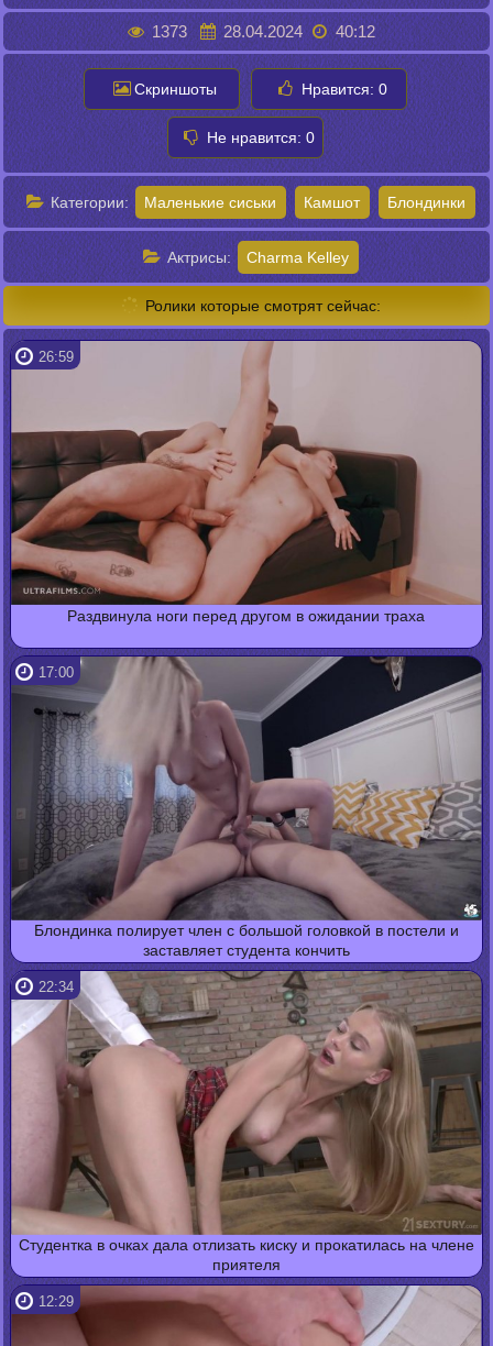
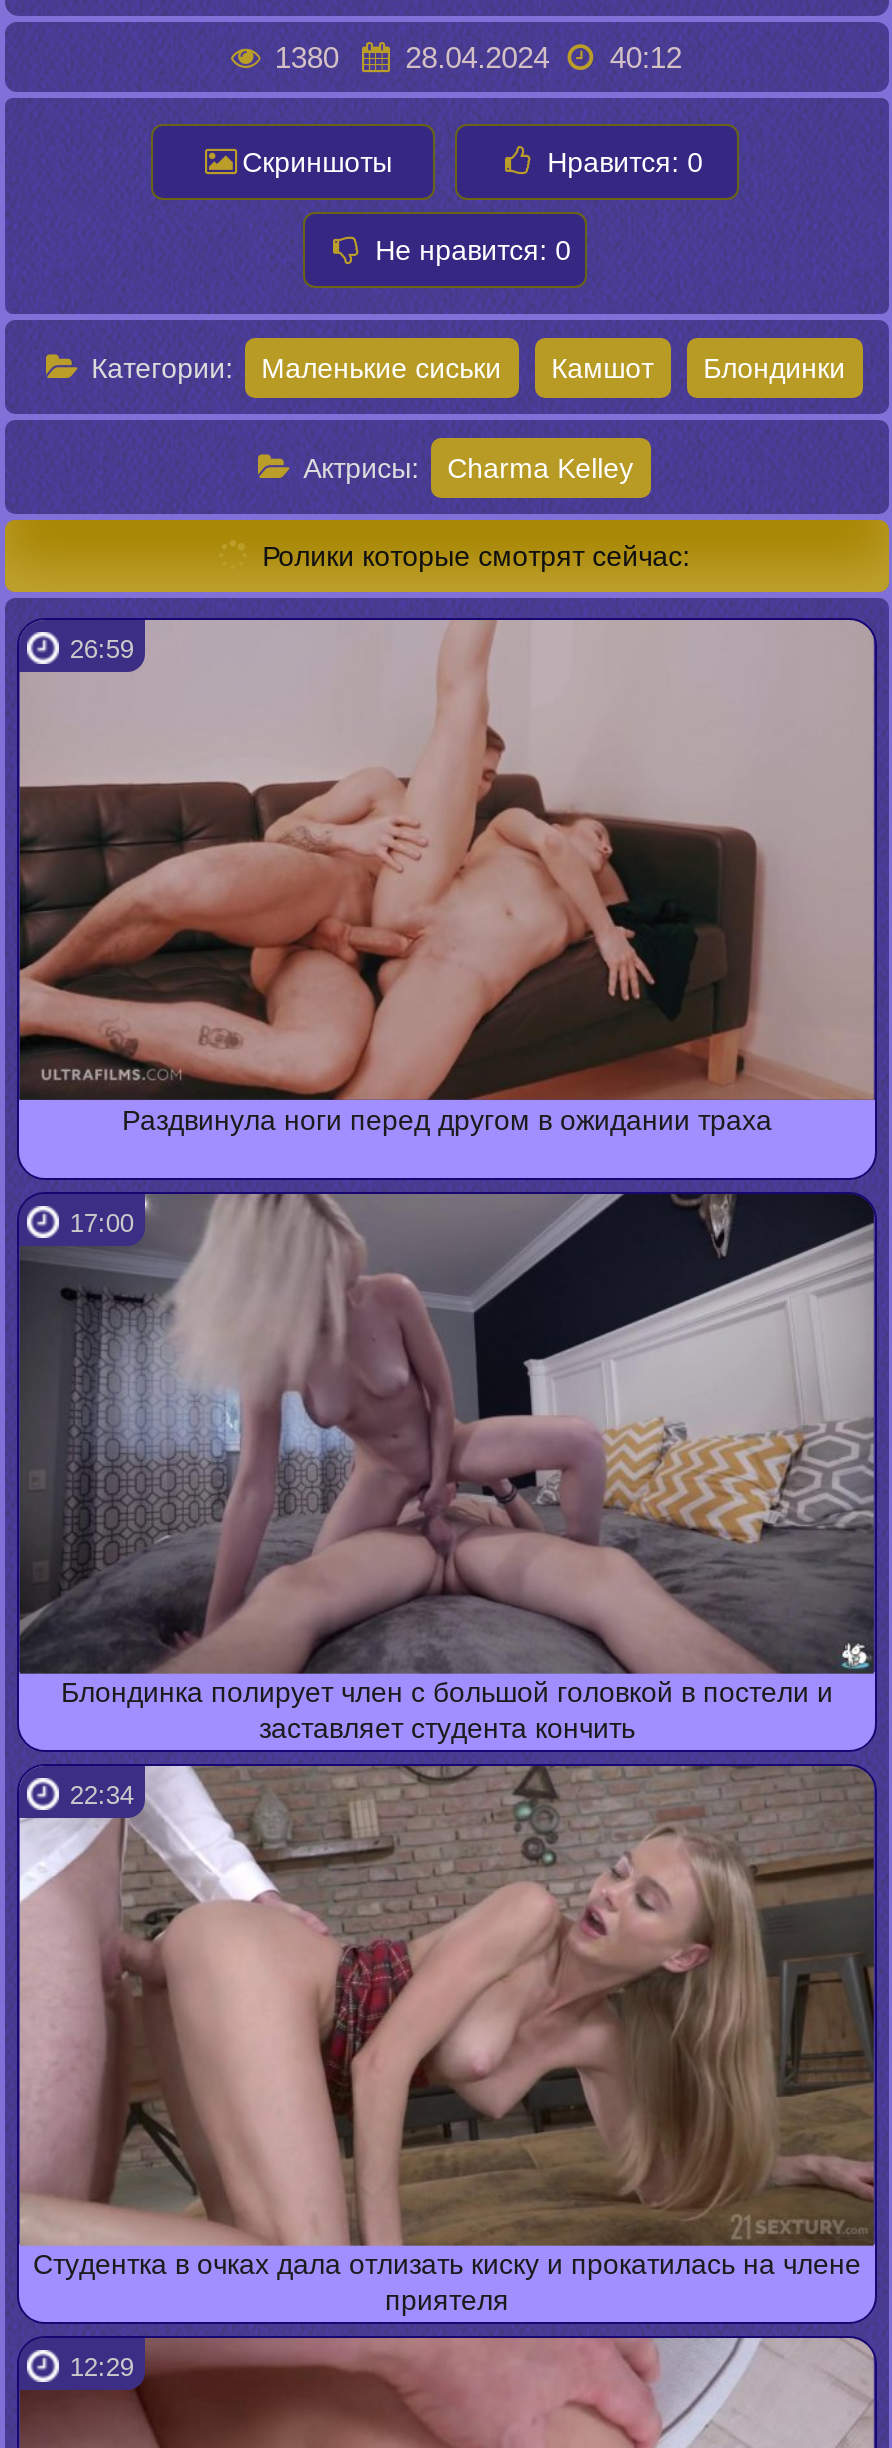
- 1373 28.04.2024 40:12
+ 1380 28.04.2024 40:12
